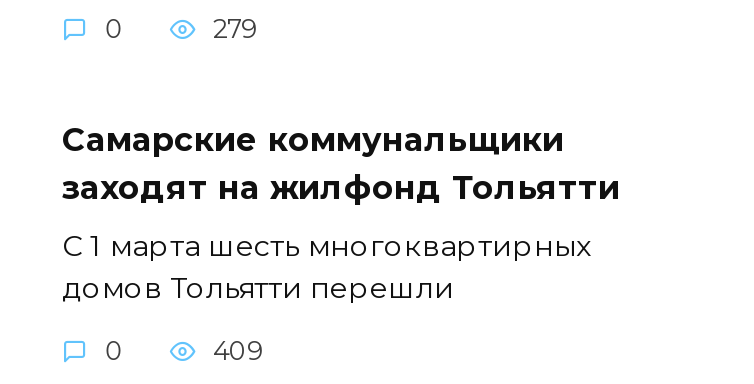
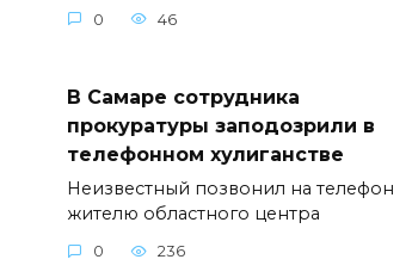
- 279
+ 46

- Самарские коммунальщики
- заходят на жилфонд Тольятти
+ В Самаре сотрудника
+ прокуратуры заподозрили в
+ телефонном хулиганстве

- С 1 марта шесть многоквартирных
- домов Тольятти перешли
+ Неизвестный позвонил на телефон
+ жителю областного центра

- 409
+ 236
